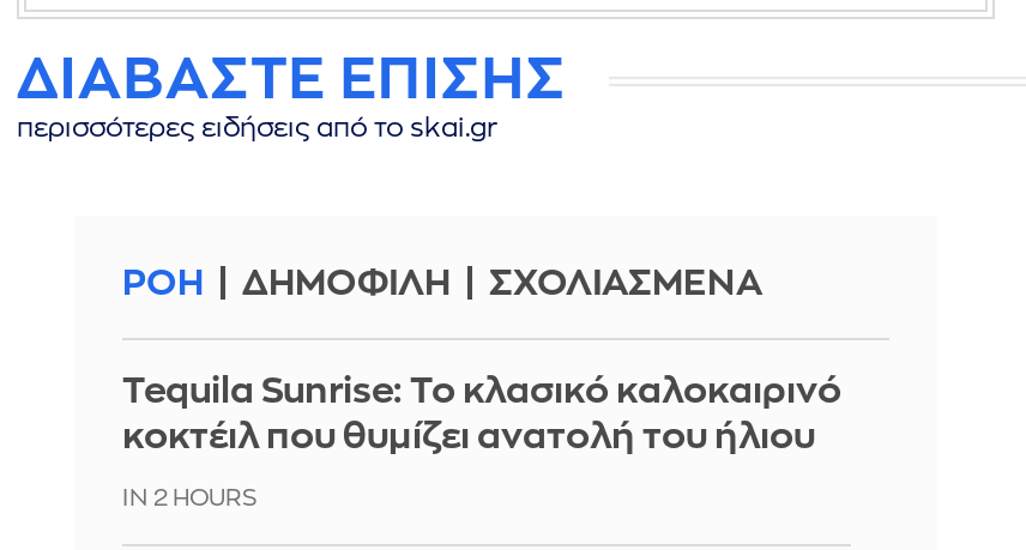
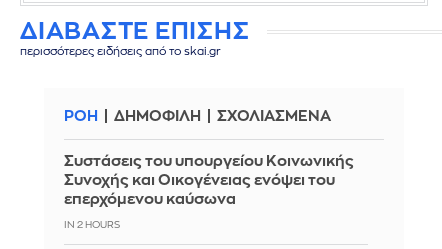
- Tequila Sunrise: Το κλασικό καλοκαιρινό
- κοκτέιλ που θυμίζει ανατολή του ήλιου
+ Συστάσεις του υπουργείου Κοινωνικής
+ Συνοχής και Οικογένειας ενόψει του
+ επερχόμενου καύσωνα
